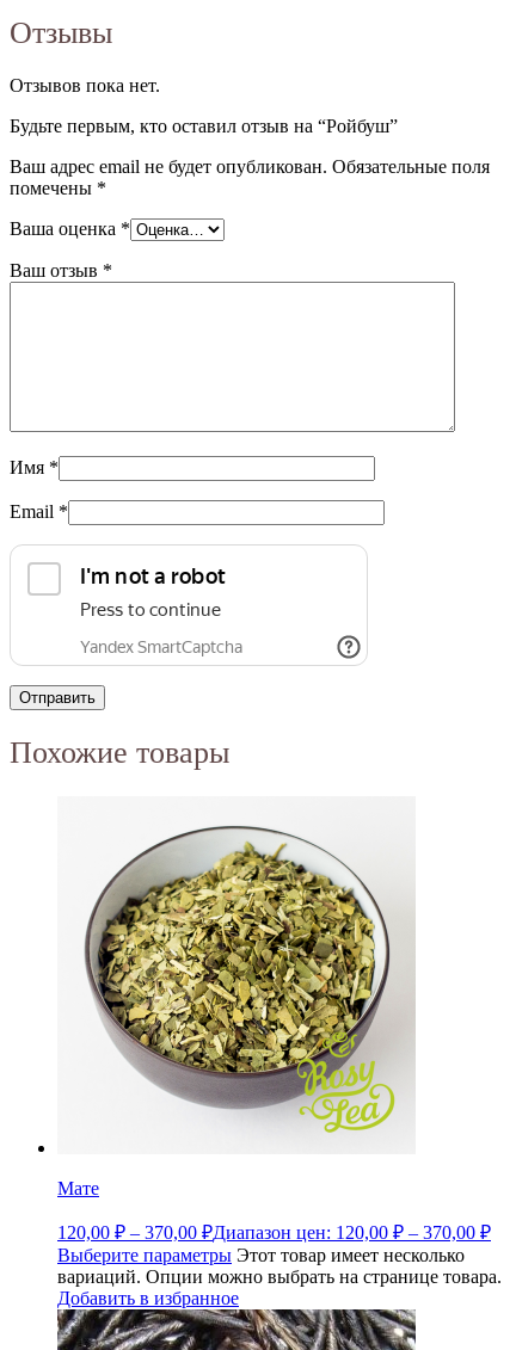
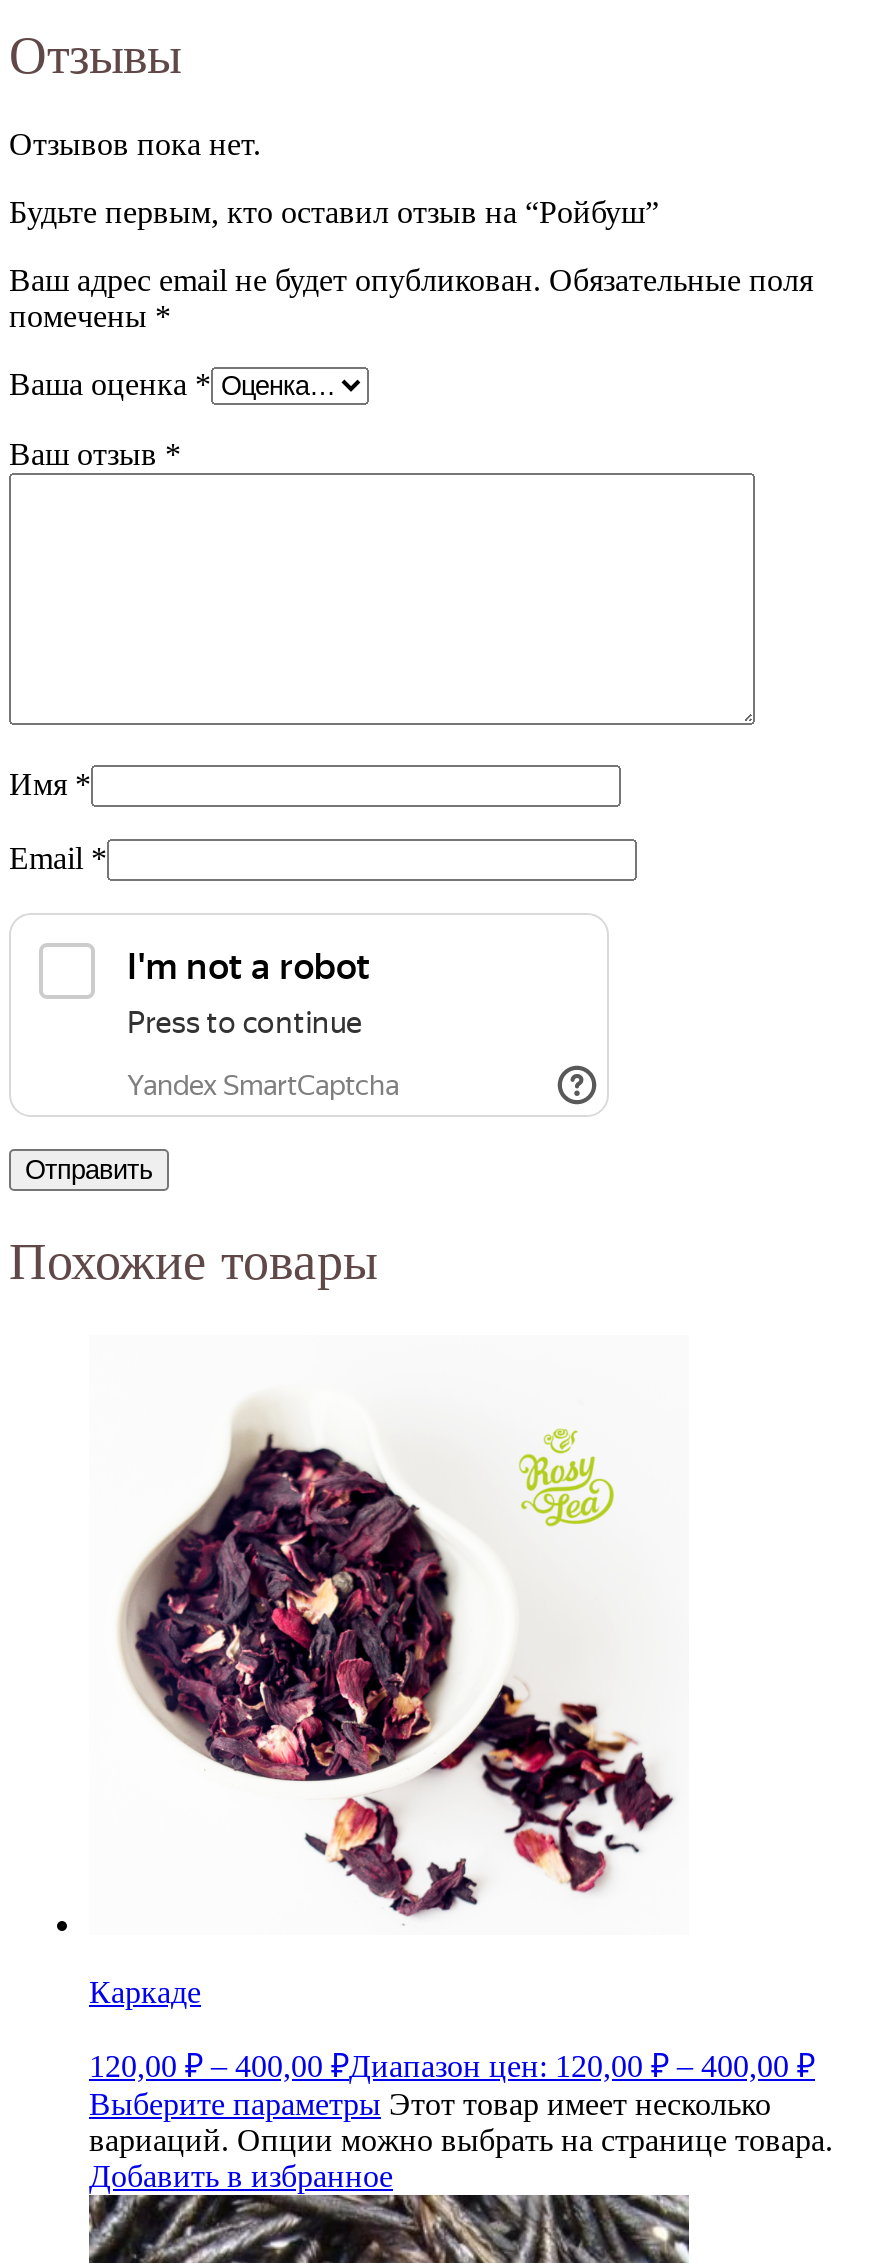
- [image]
- Мате
+ [image]
+ Каркаде

- 120,00 ₽ – 370,00 ₽Диапазон цен: 120,00 ₽ – 370,00 ₽
+ 120,00 ₽ – 400,00 ₽Диапазон цен: 120,00 ₽ – 400,00 ₽
